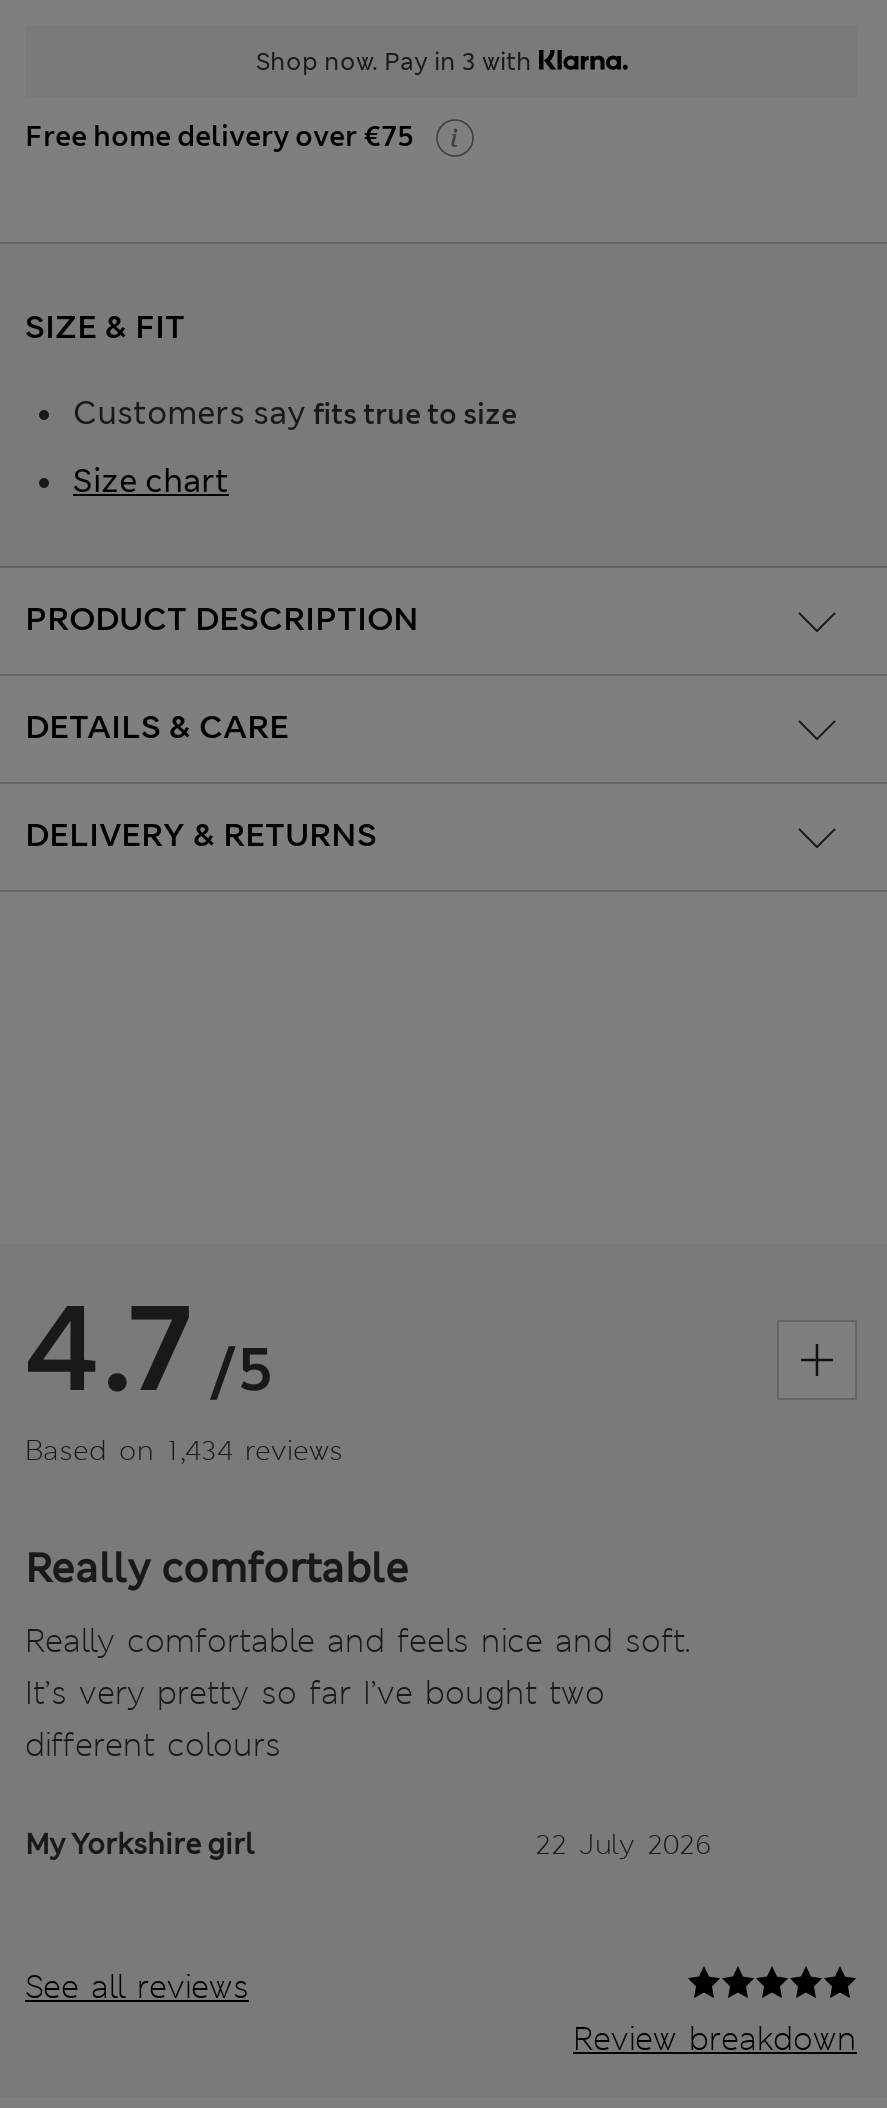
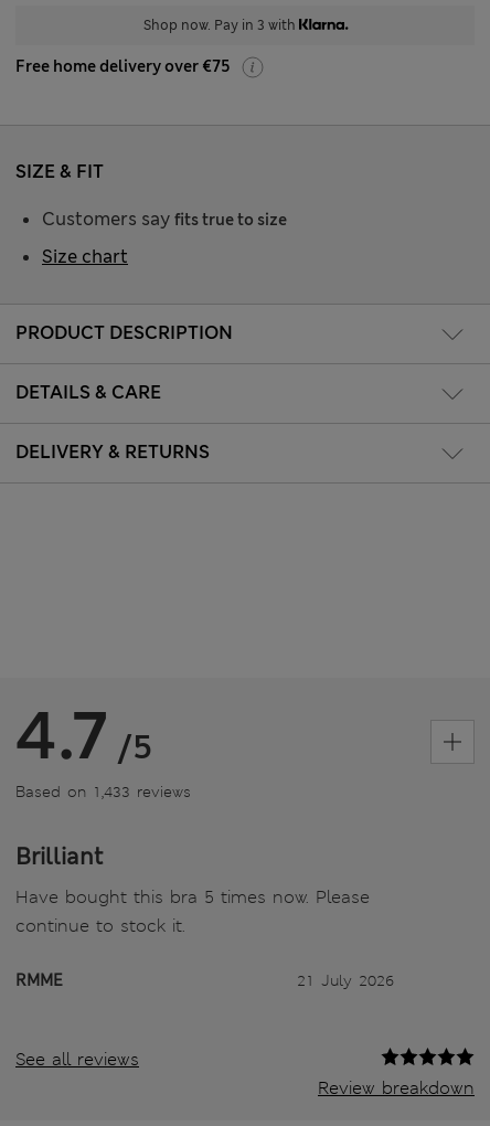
- Based on 1,434 reviews
+ Based on 1,433 reviews

- Really comfortable
+ Brilliant

- Really comfortable and feels nice and soft.
- It’s very pretty so far I’ve bought two
- different colours
+ Have bought this bra 5 times now. Please
+ continue to stock it.

- My Yorkshire girl
- 22 July 2026
+ RMME
+ 21 July 2026
